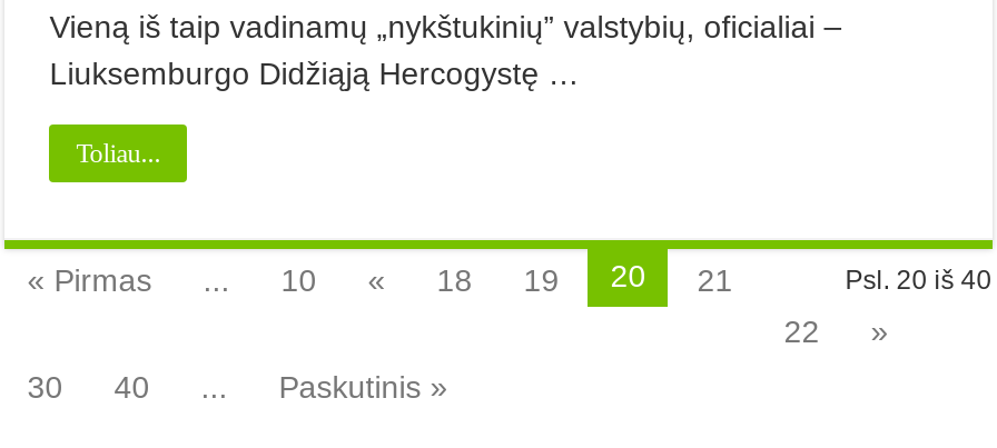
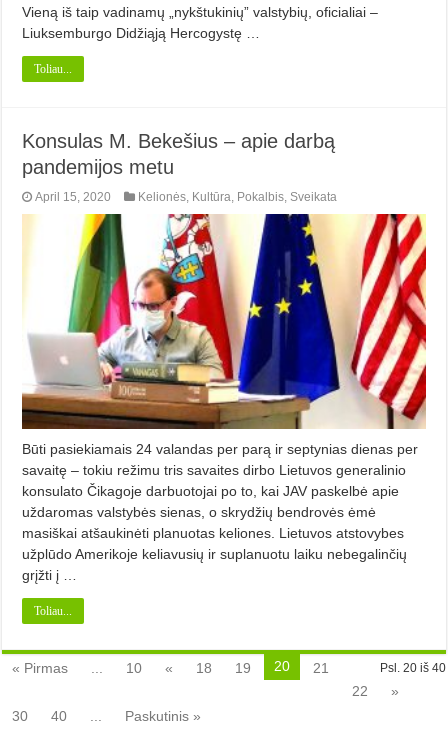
+ [image]
+ Būti pasiekiamais 24 valandas per parą ir septynias dienas per
+ savaitę – tokiu režimu tris savaites dirbo Lietuvos generalinio
+ konsulato Čikagoje darbuotojai po to, kai JAV paskelbė apie
+ uždaromas valstybės sienas, o skrydžių bendrovės ėmė
+ masiškai atšaukinėti planuotas keliones. Lietuvos atstovybes
+ užplūdo Amerikoje keliavusių ir suplanuotu laiku nebegalinčių
+ grįžti į …
+ Toliau...

+ Konsulas M. Bekešius – apie darbą
+ pandemijos metu
+ April 15, 2020
+ Kelionės, Kultūra, Pokalbis, Sveikata
